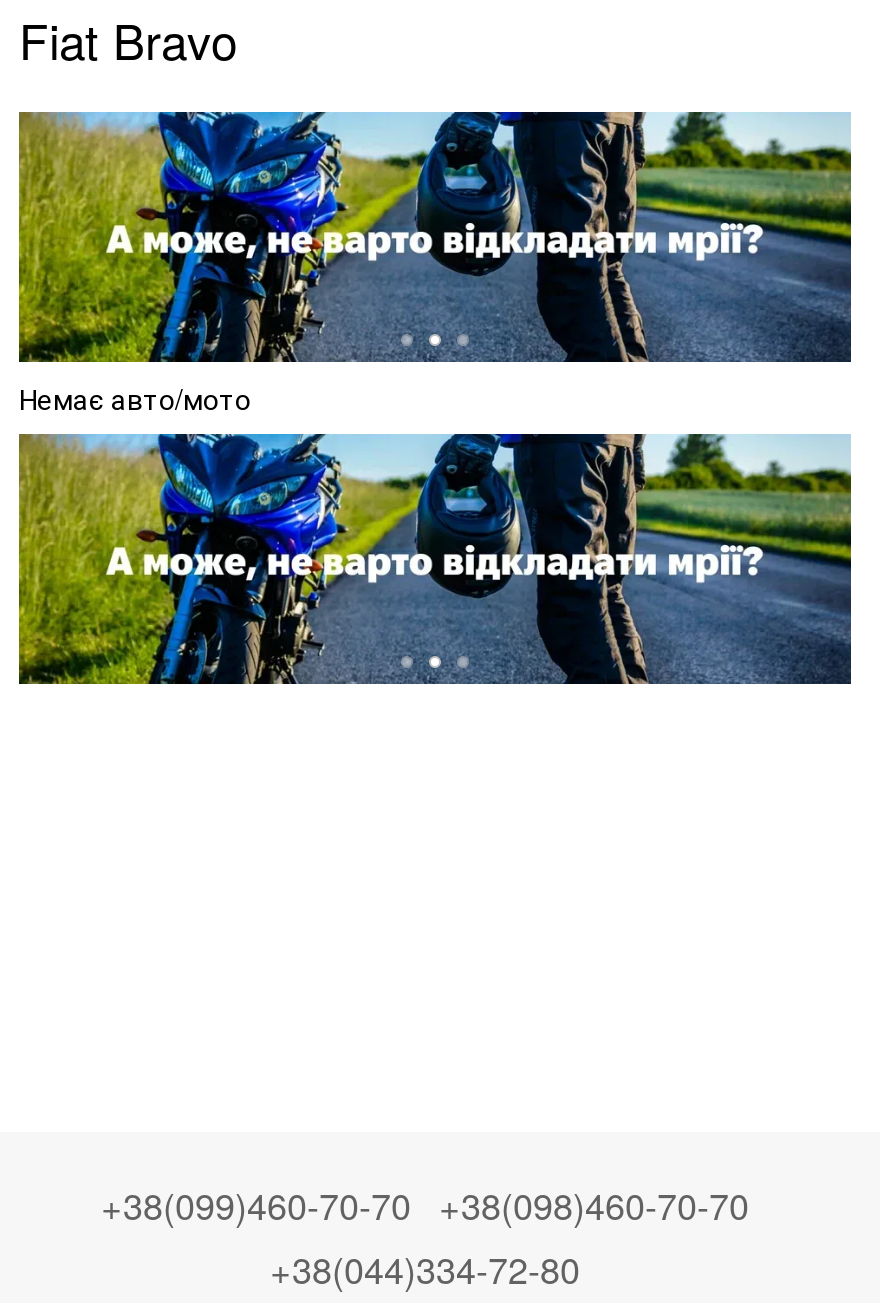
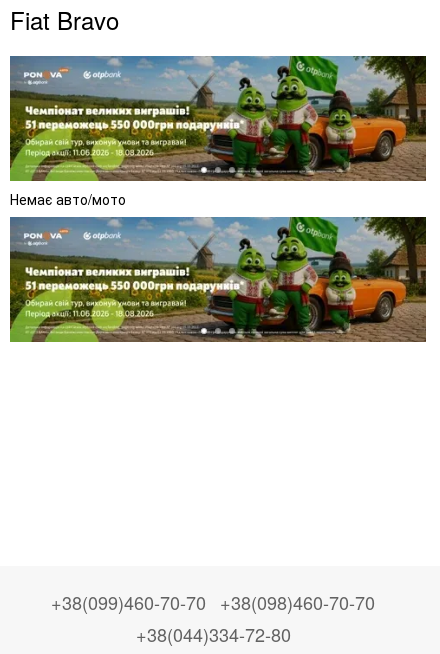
- [image]
+ [image]

- [image]
+ [image]
